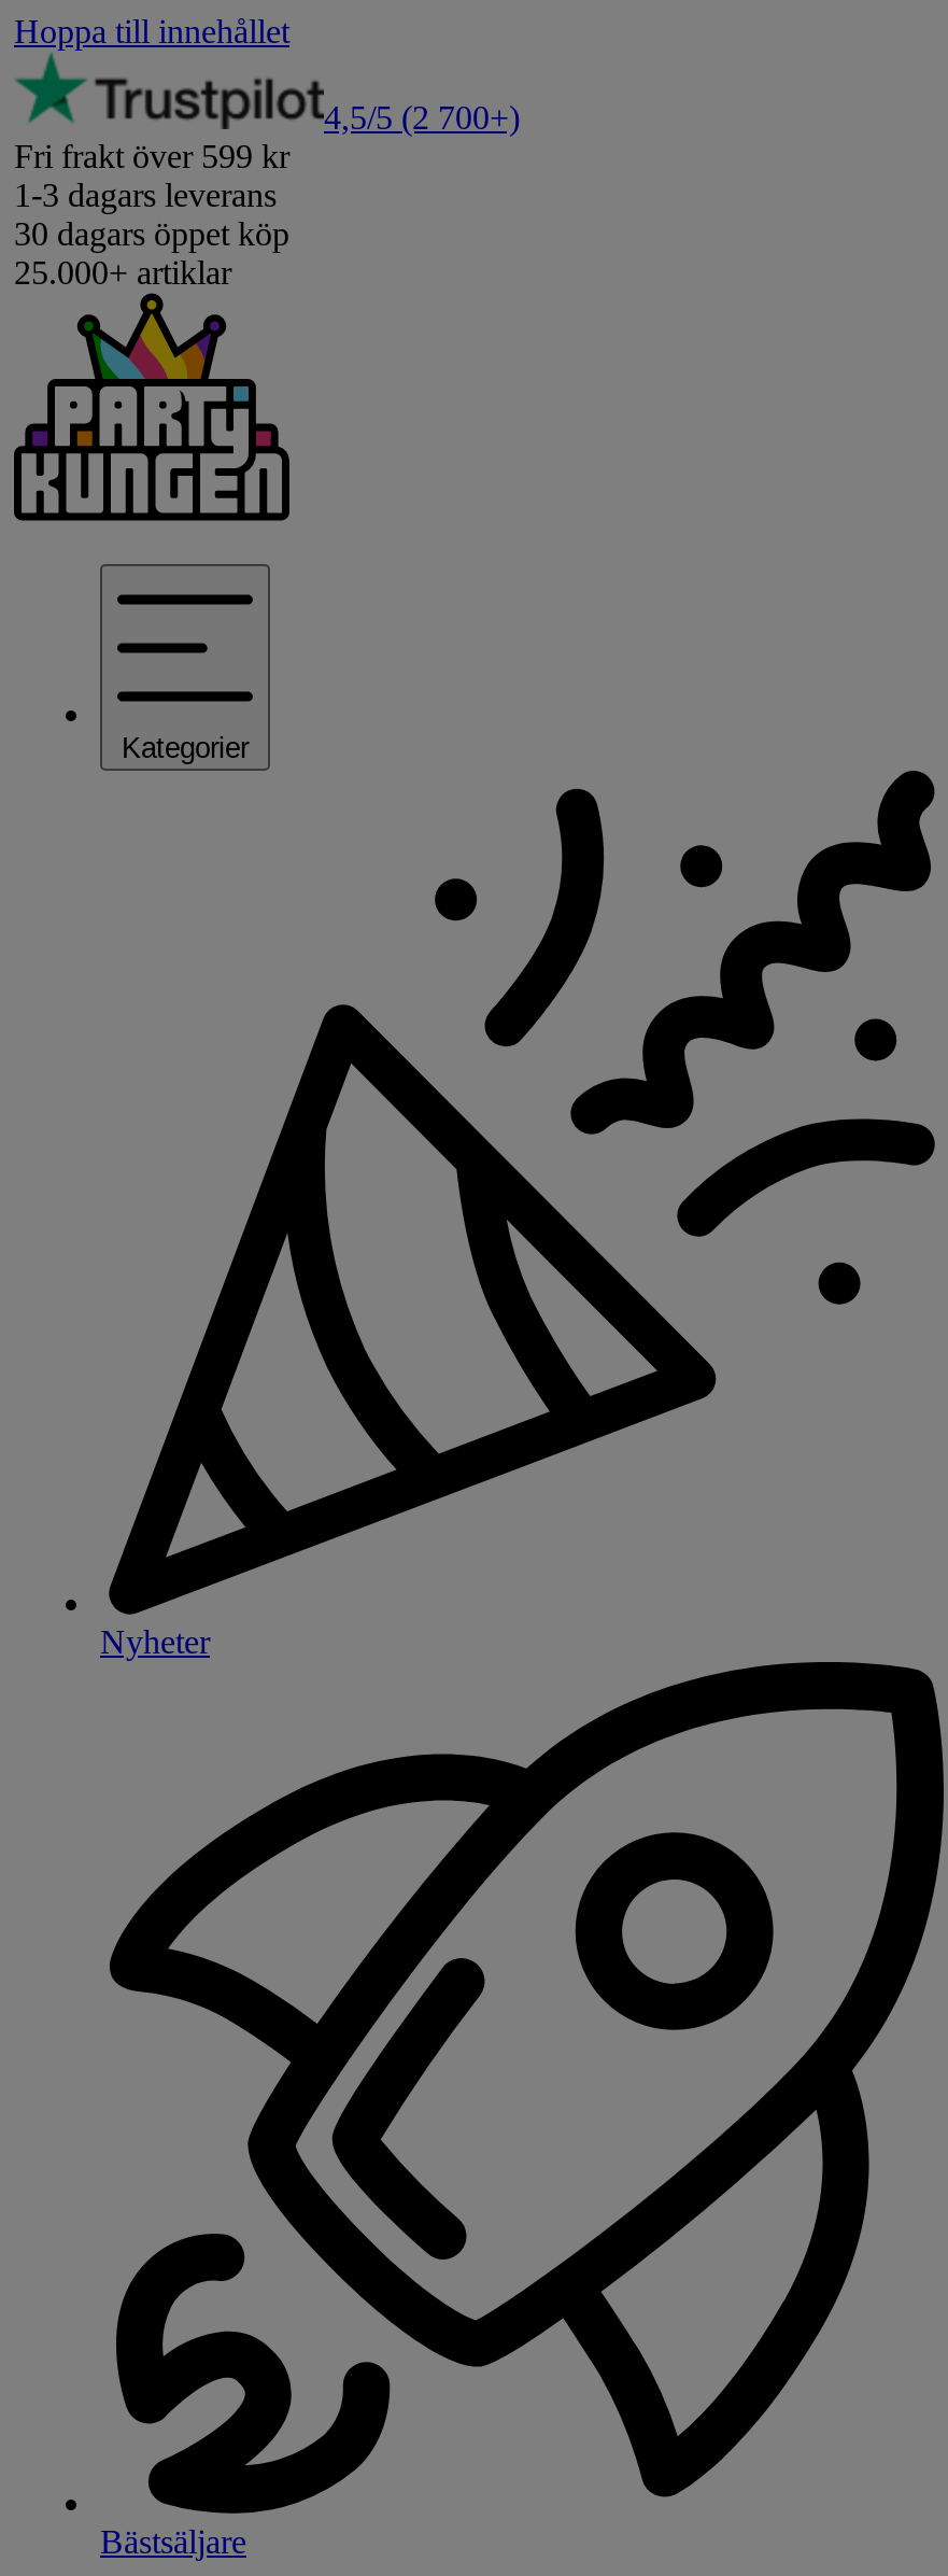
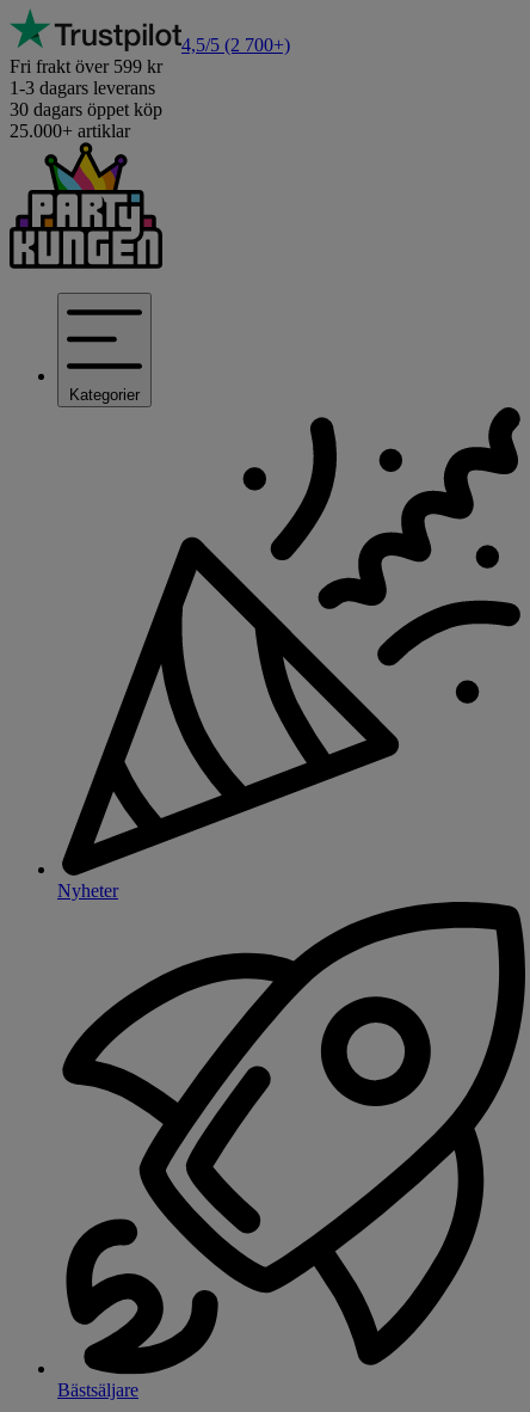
- Hoppa till innehållet
